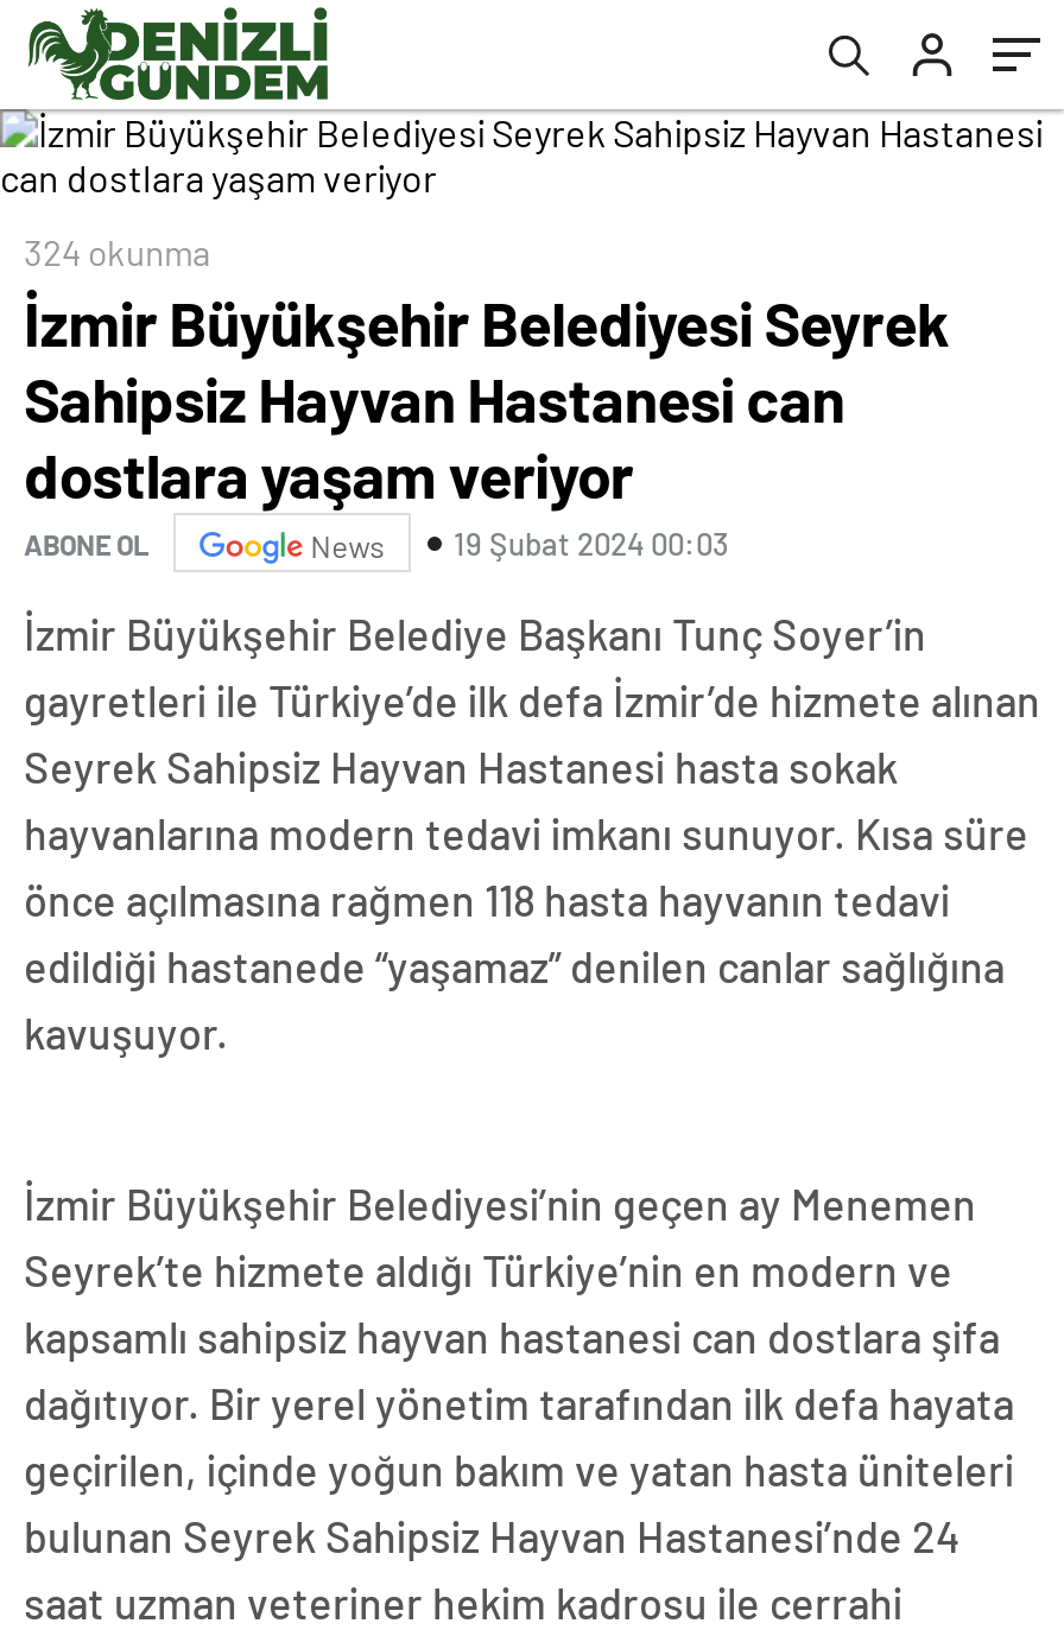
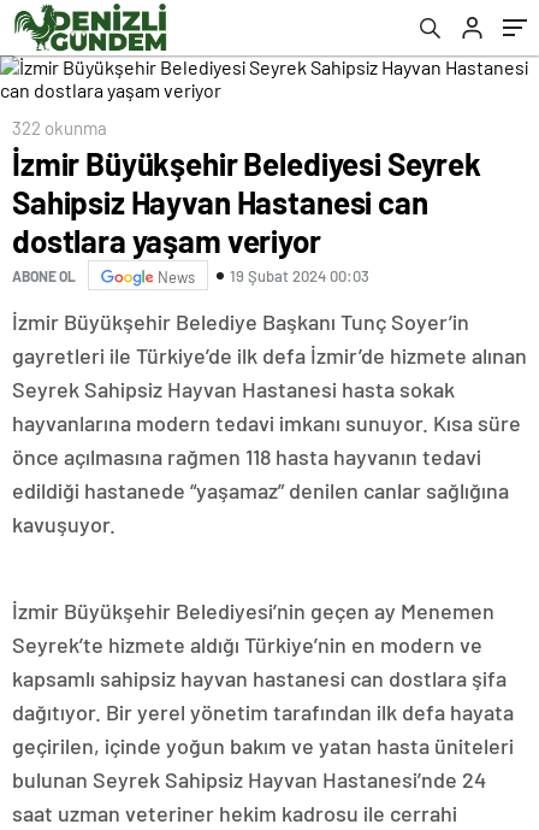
- 324 okunma
+ 322 okunma
